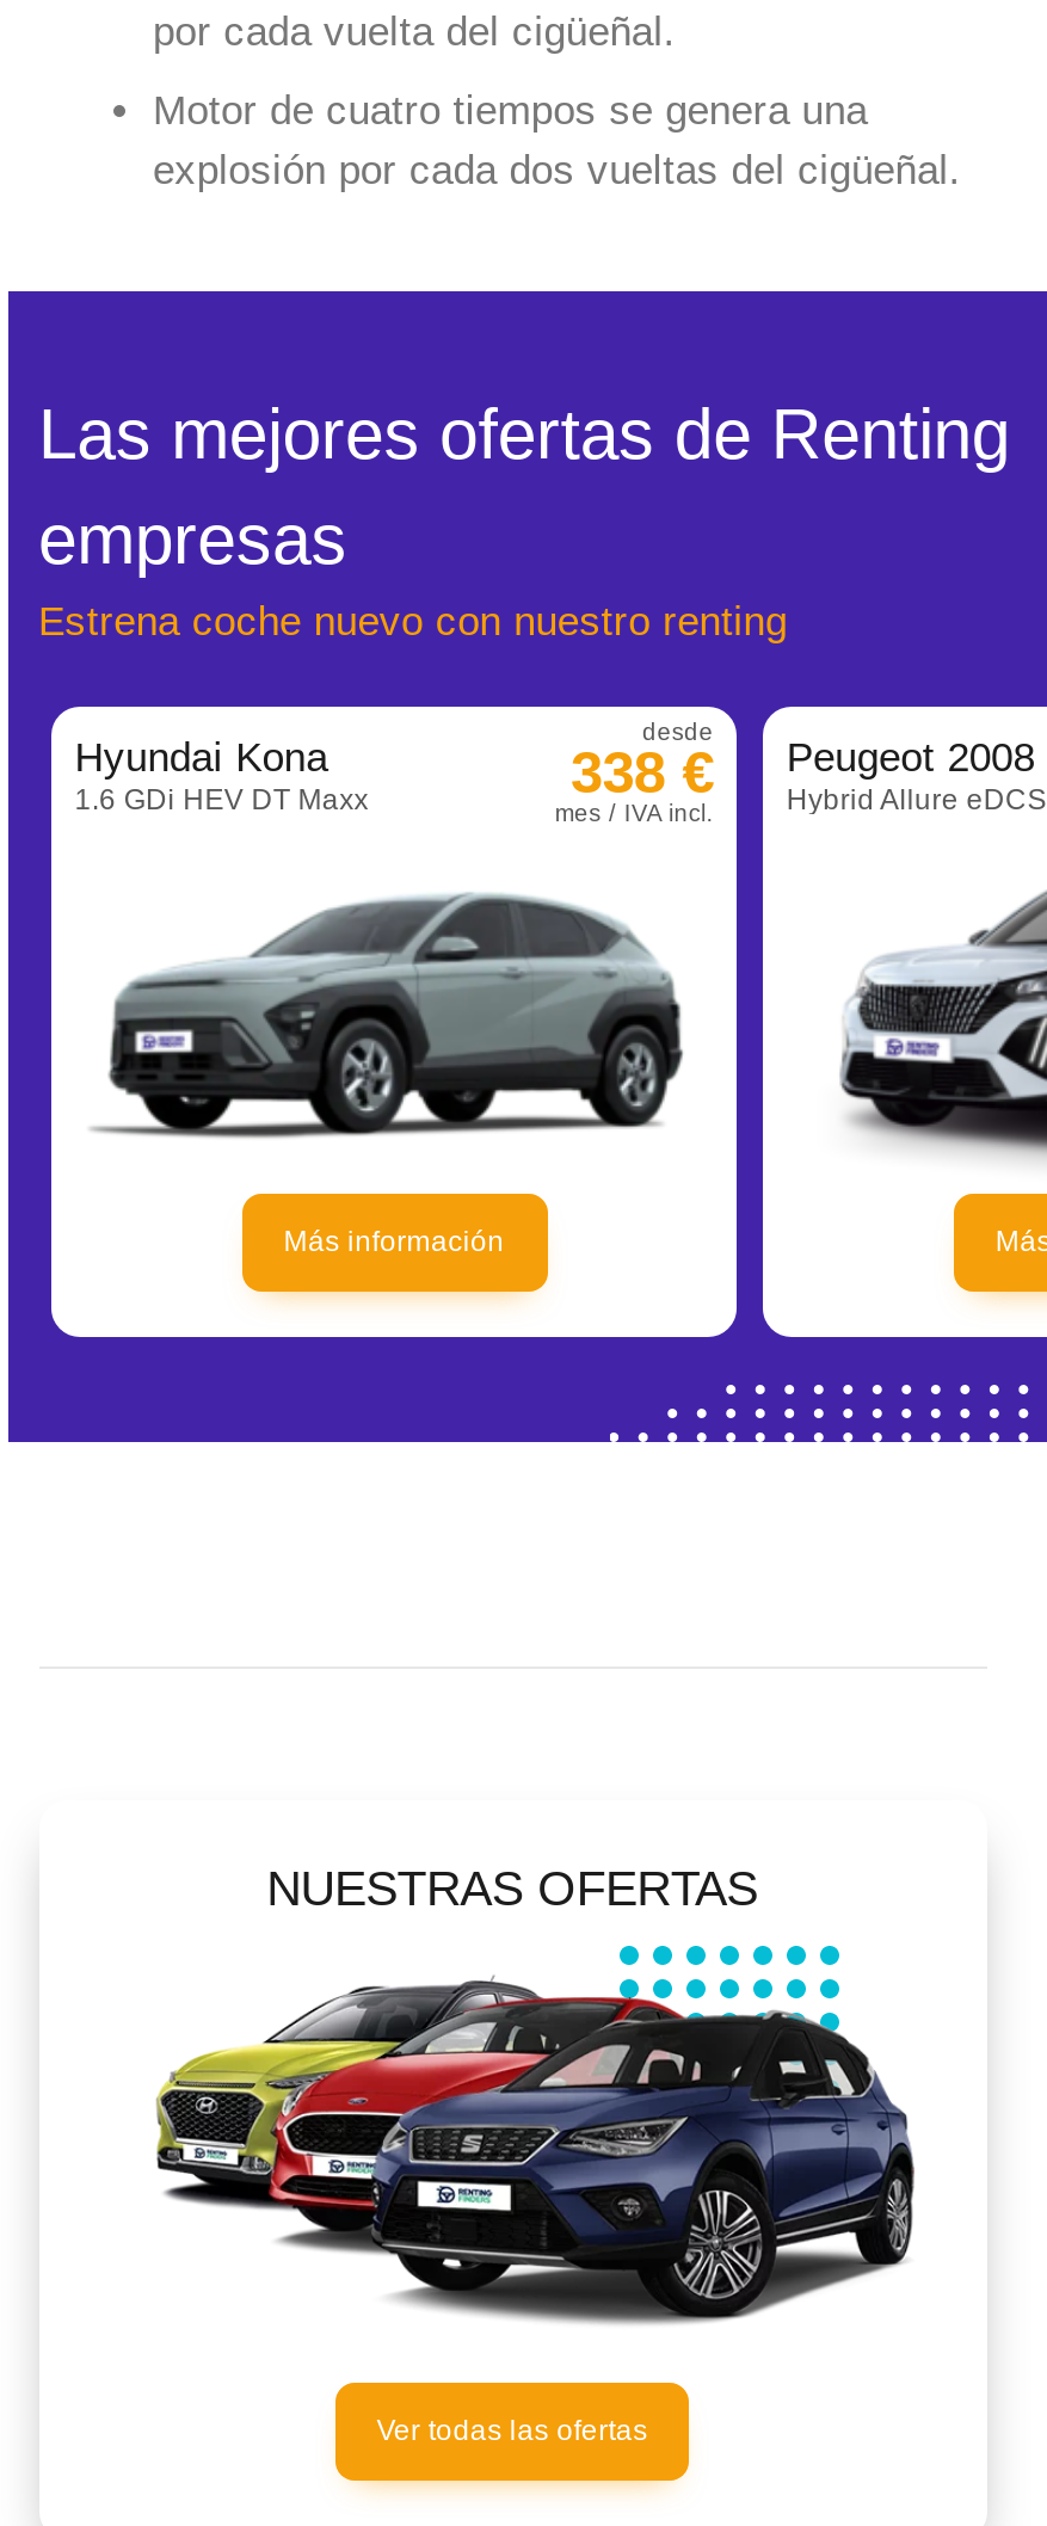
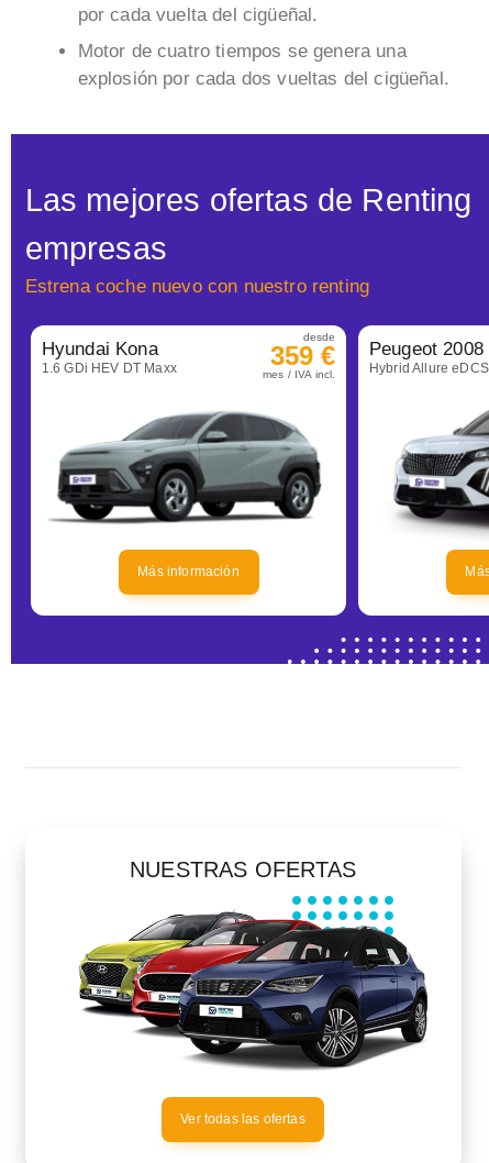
- 338 € Peugeot 2008
+ 359 € Peugeot 2008
